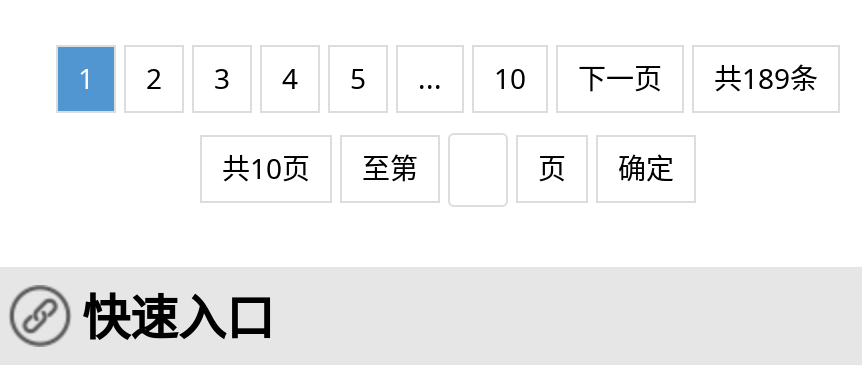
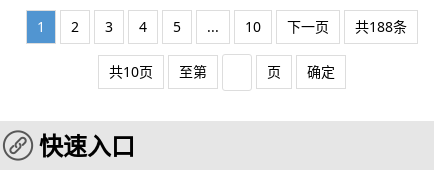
- 共189条
+ 共188条
